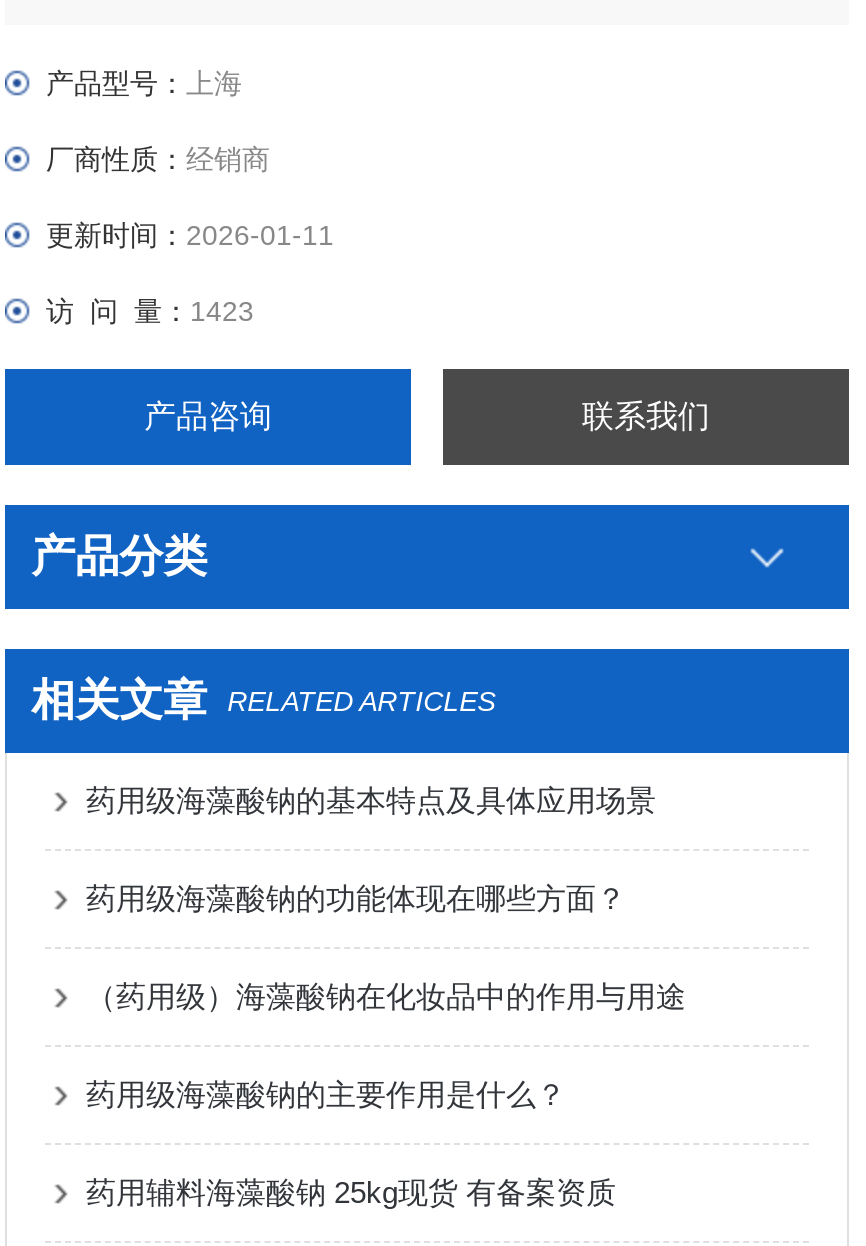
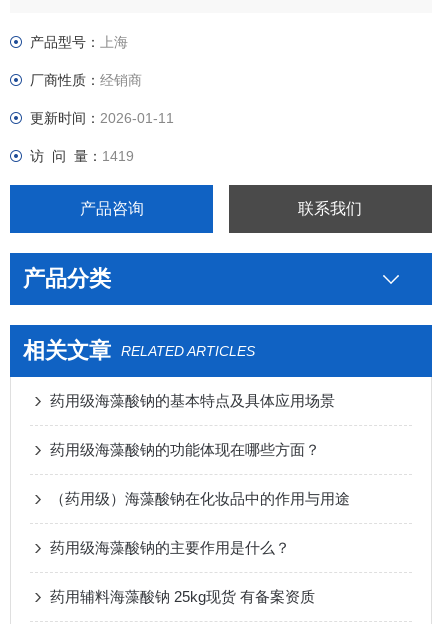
- 访 问 量：1423
+ 访 问 量：1419
